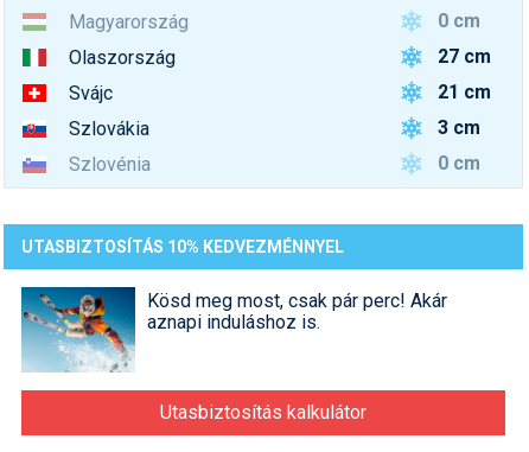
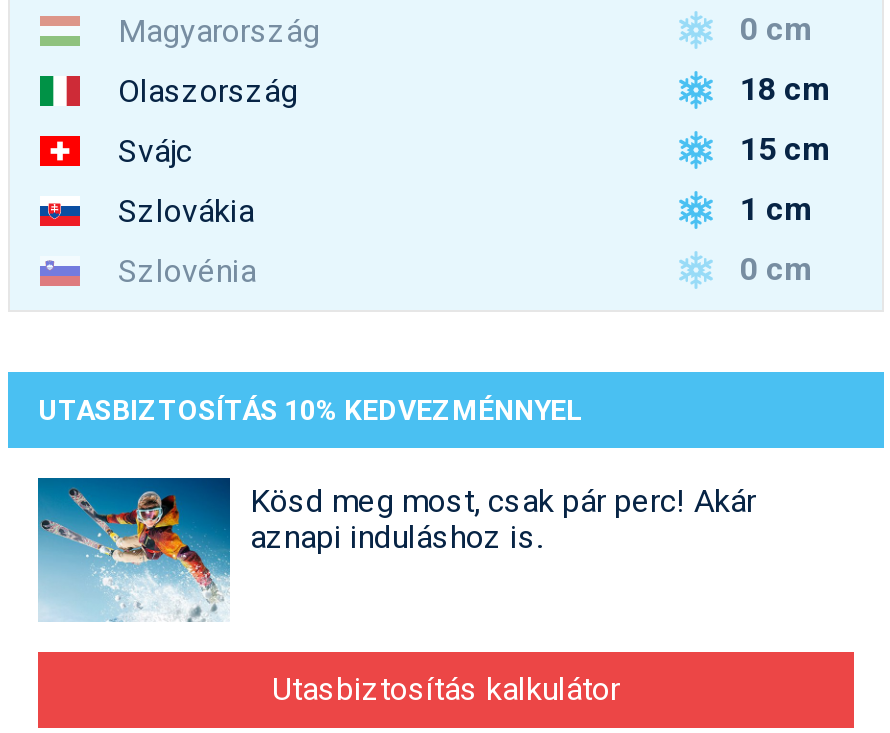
- 27 cm
+ 18 cm

- 21 cm
+ 15 cm

- 3 cm
+ 1 cm
